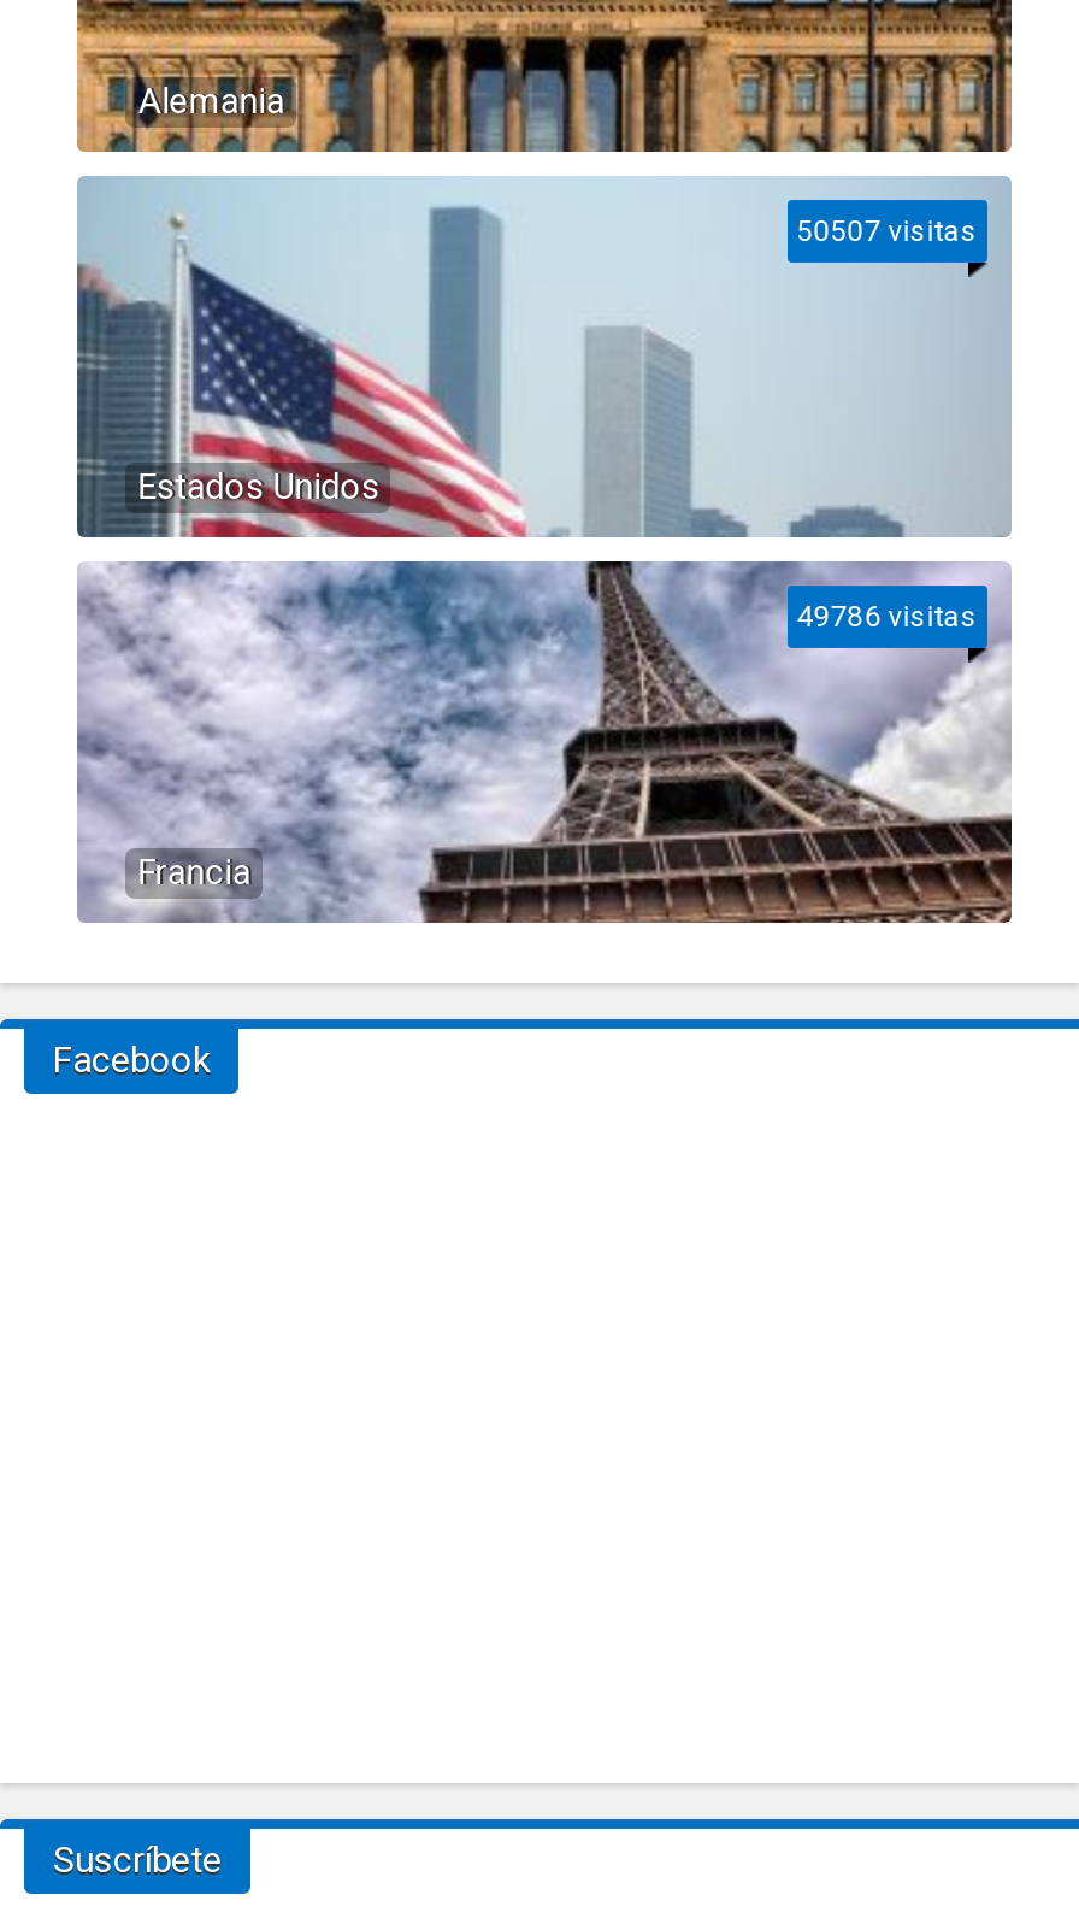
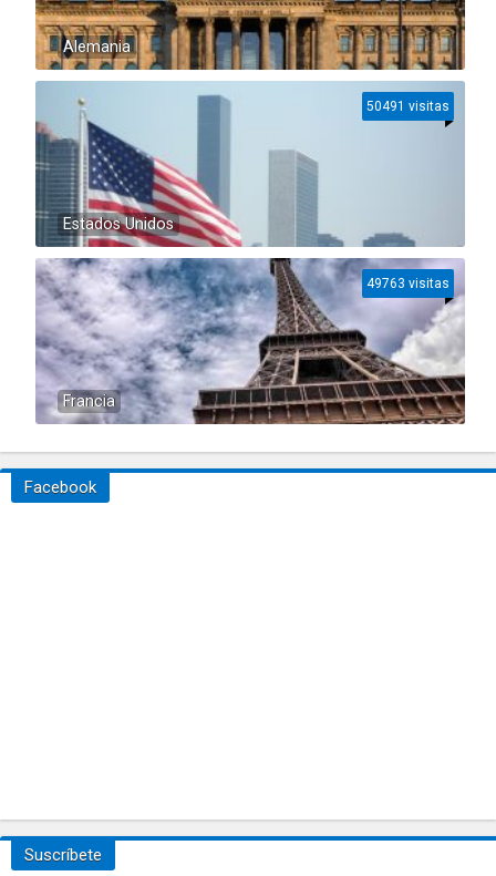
- 50507 visitas
+ 50491 visitas

- 49786 visitas
+ 49763 visitas
